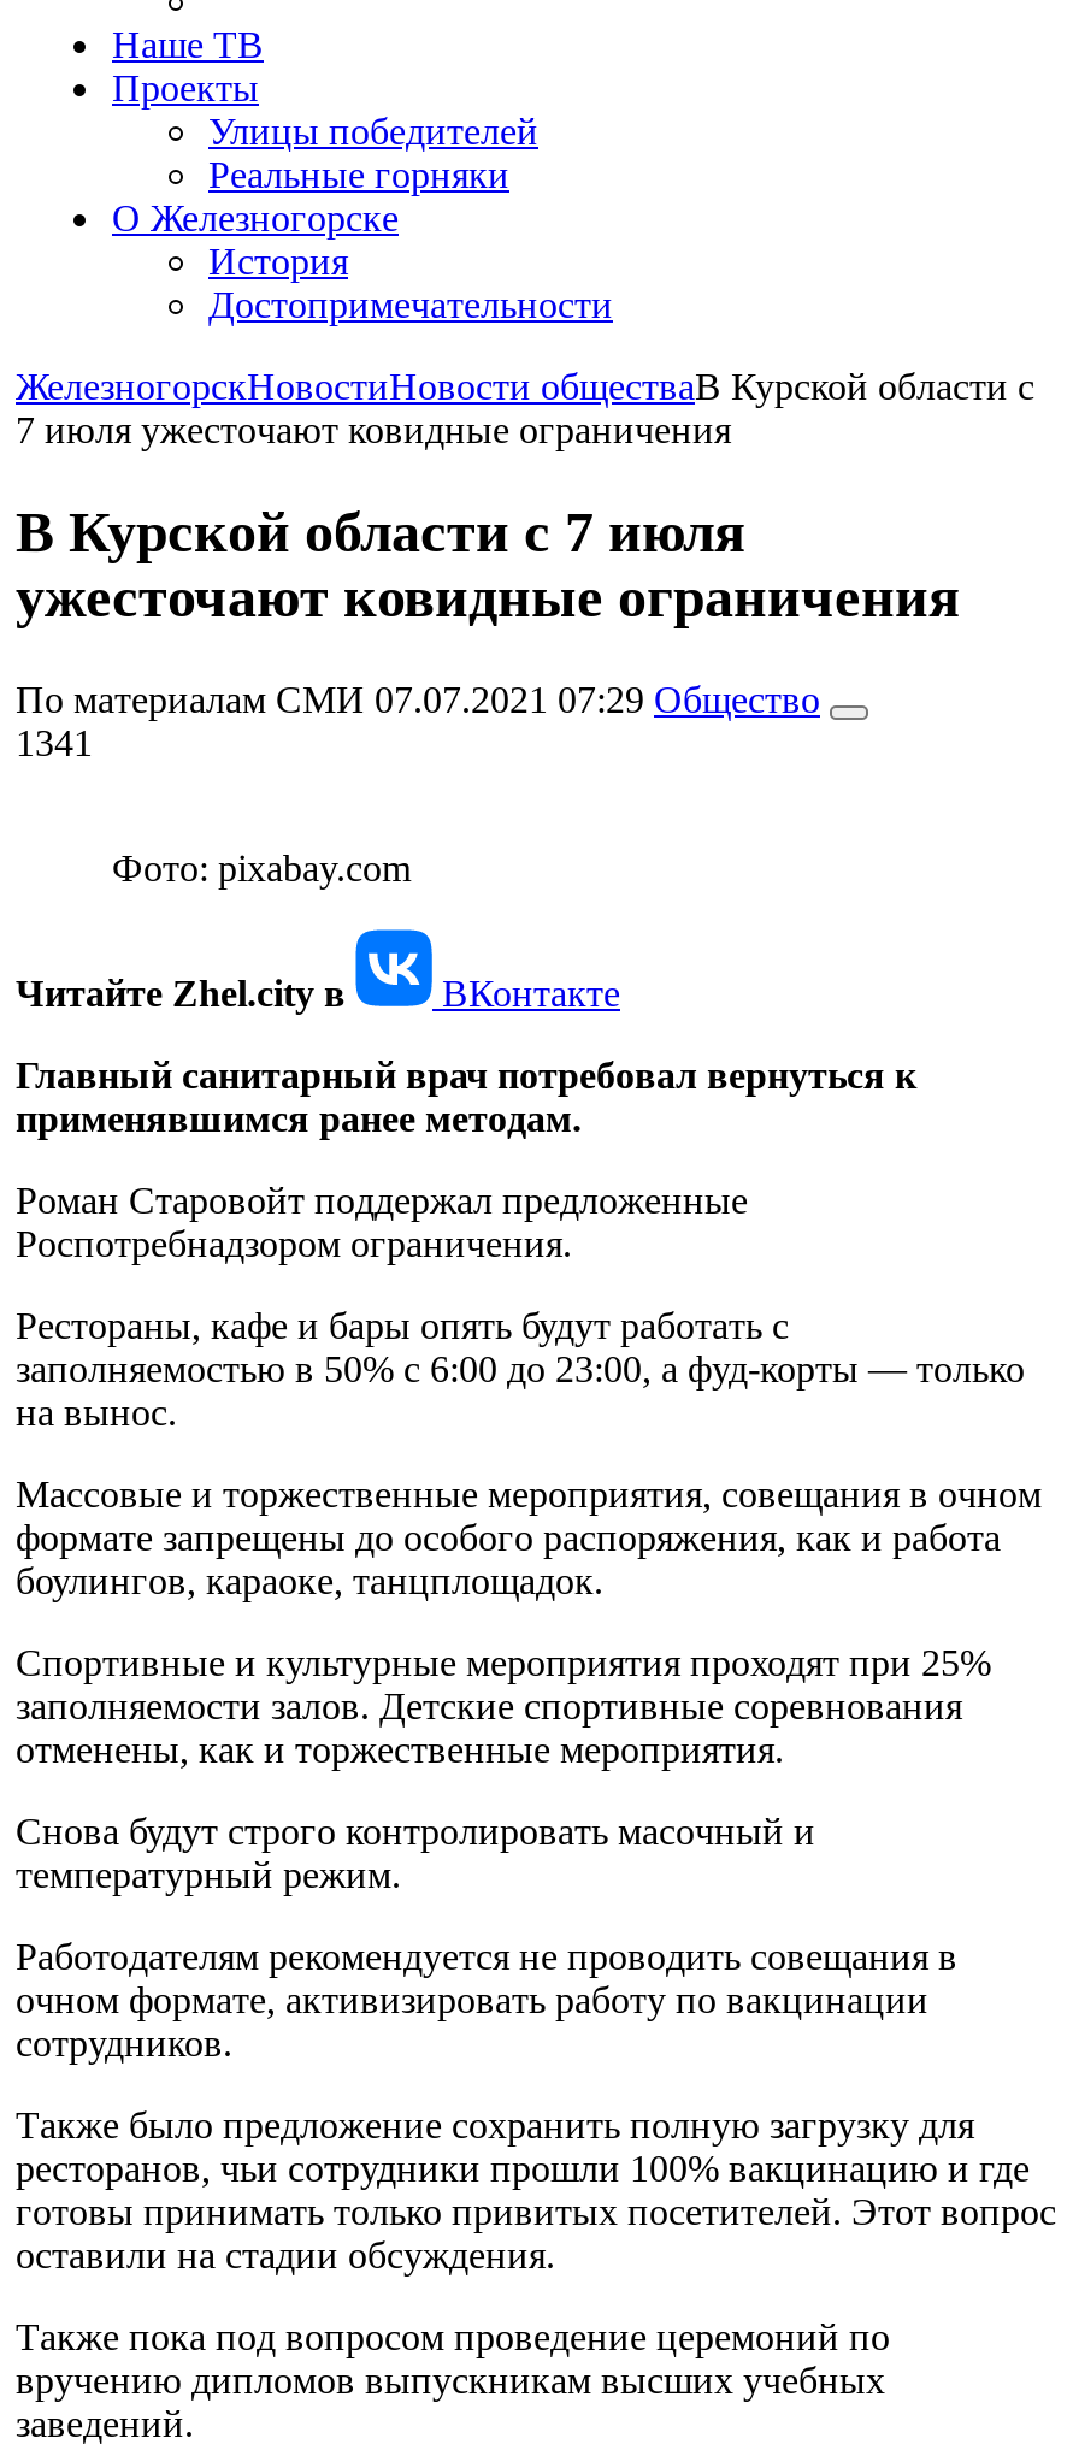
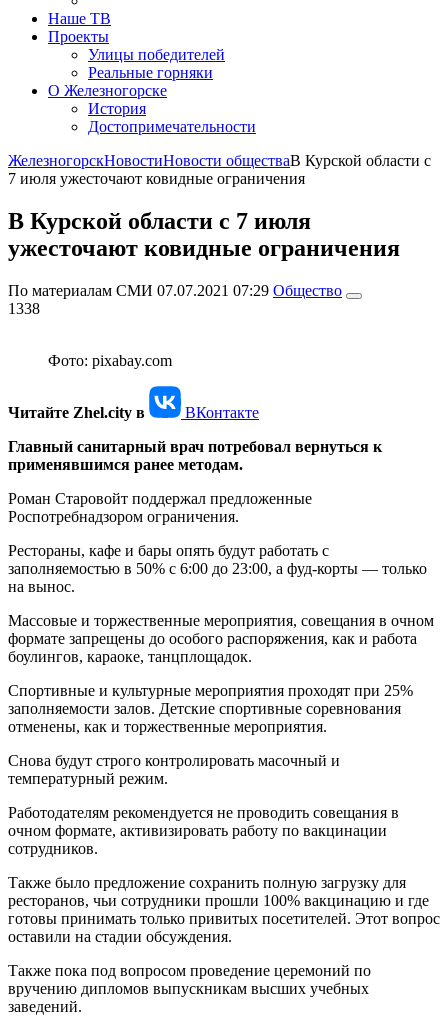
- 1341
+ 1338
